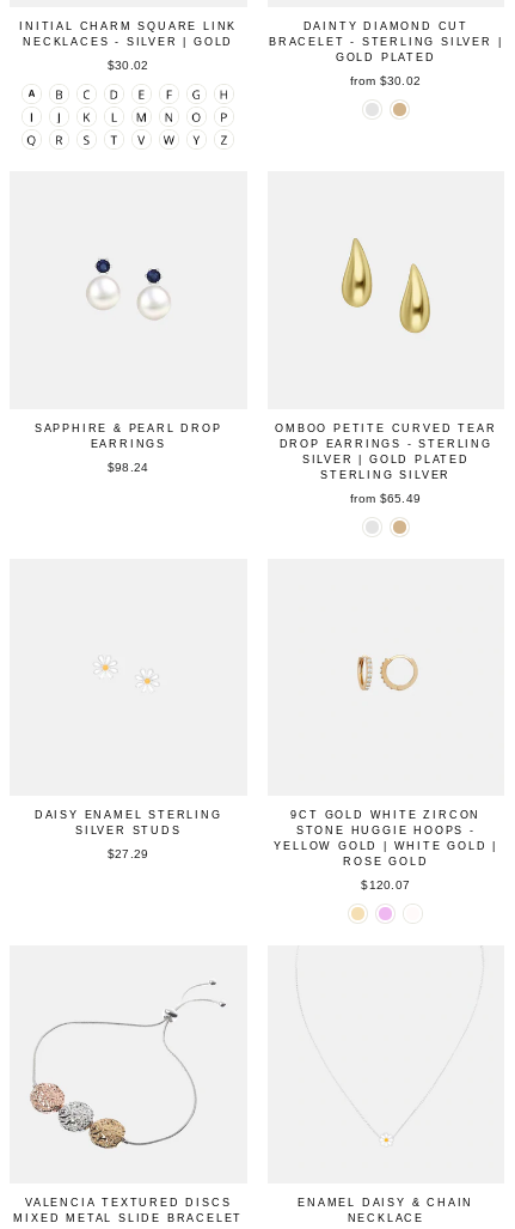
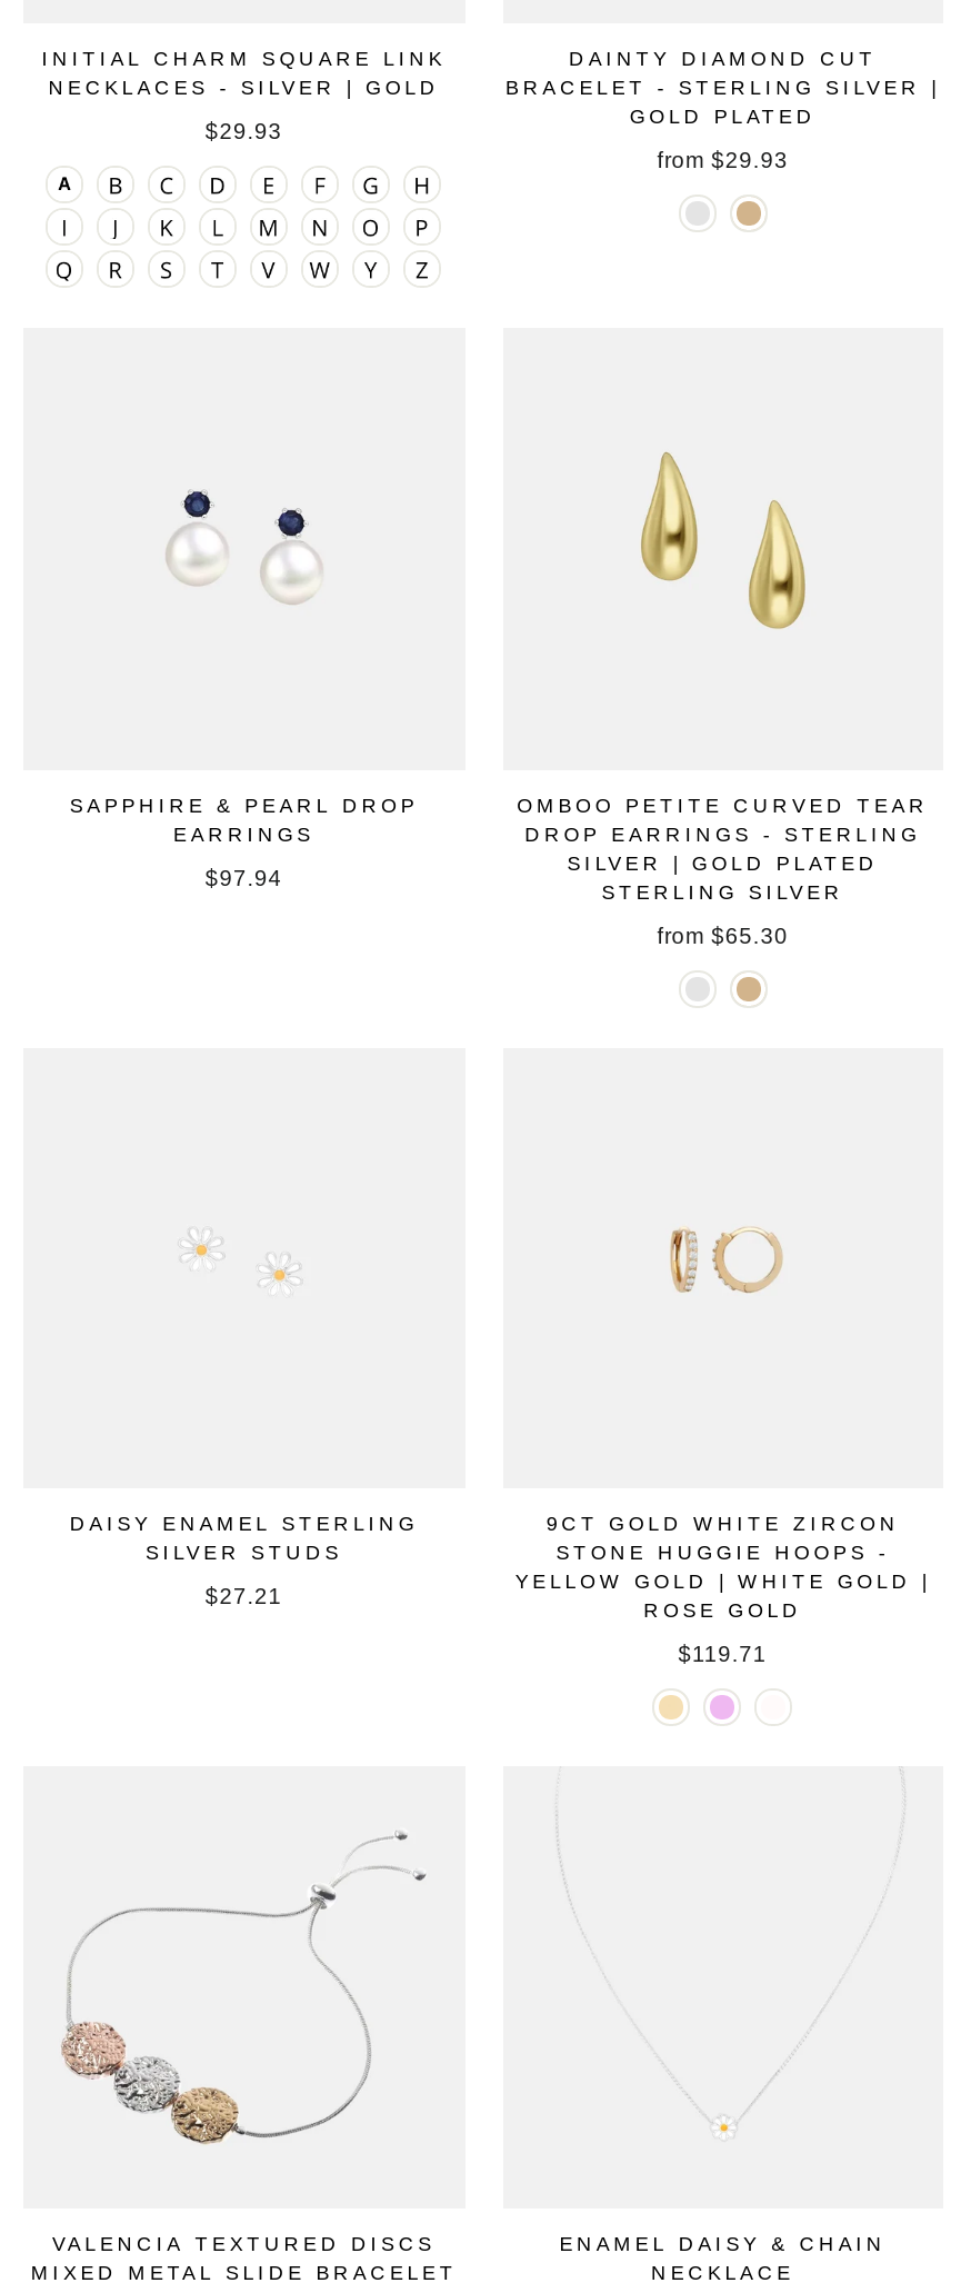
- $30.02
+ $29.93

- from $30.02
+ from $29.93

- $98.24
+ $97.94

- from $65.49
+ from $65.30

- $27.29
+ $27.21

- $120.07
+ $119.71
